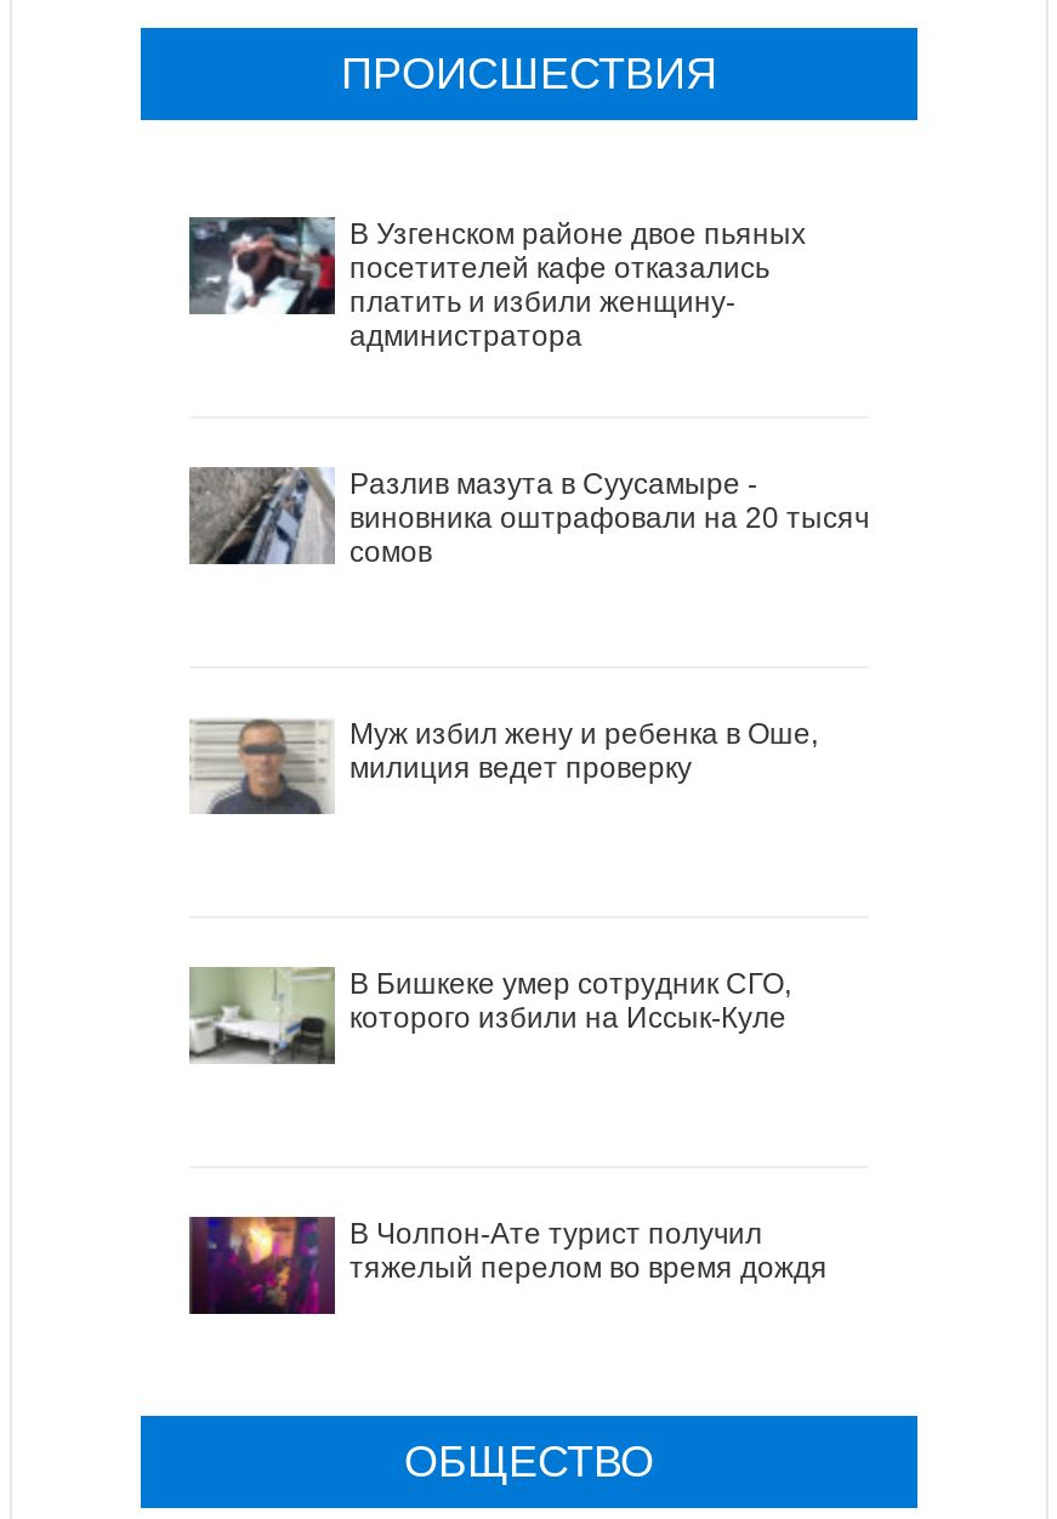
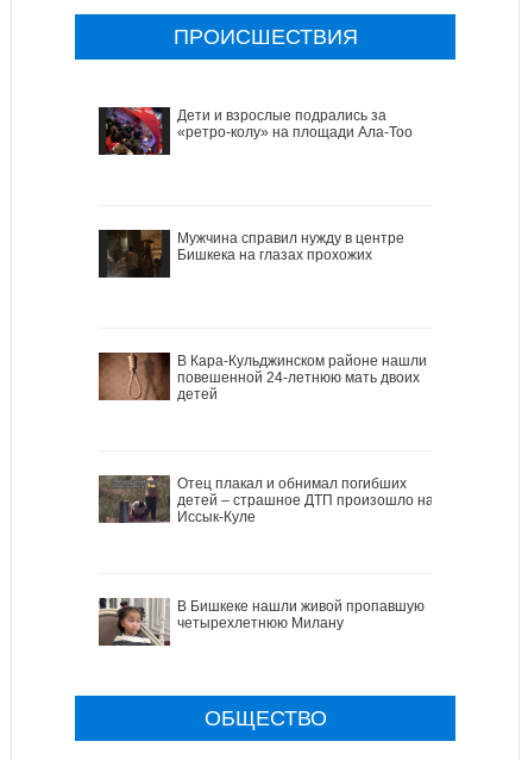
- [image]
- В Узгенском районе двое пьяных
- посетителей кафе отказались
- платить и избили женщину-
- администратора
+ [image]
+ Дети и взрослые подрались за
+ «ретро-колу» на площади Ала-Тоо

- [image]
- Разлив мазута в Суусамыре -
- виновника оштрафовали на 20 тысяч
- сомов
+ [image]
+ Мужчина справил нужду в центре
+ Бишкека на глазах прохожих

- [image]
- Муж избил жену и ребенка в Оше,
- милиция ведет проверку
+ [image]
+ В Кара-Кульджинском районе нашли
+ повешенной 24-летнюю мать двоих
+ детей

- [image]
- В Бишкеке умер сотрудник СГО,
- которого избили на Иссык-Куле
+ [image]
+ Отец плакал и обнимал погибших
+ детей – страшное ДТП произошло на
+ Иссык-Куле

- [image]
- В Чолпон-Ате турист получил
- тяжелый перелом во время дождя
+ [image]
+ В Бишкеке нашли живой пропавшую
+ четырехлетнюю Милану
